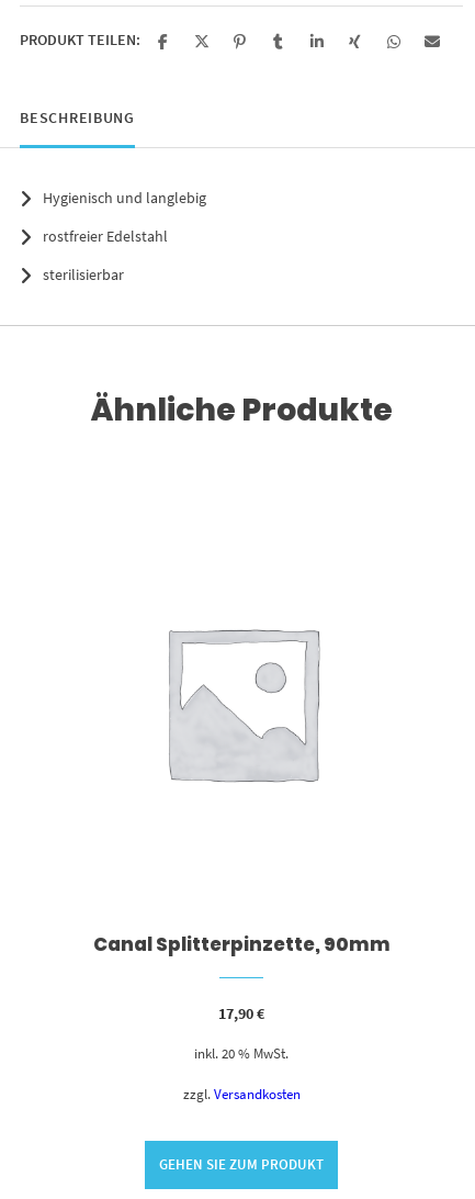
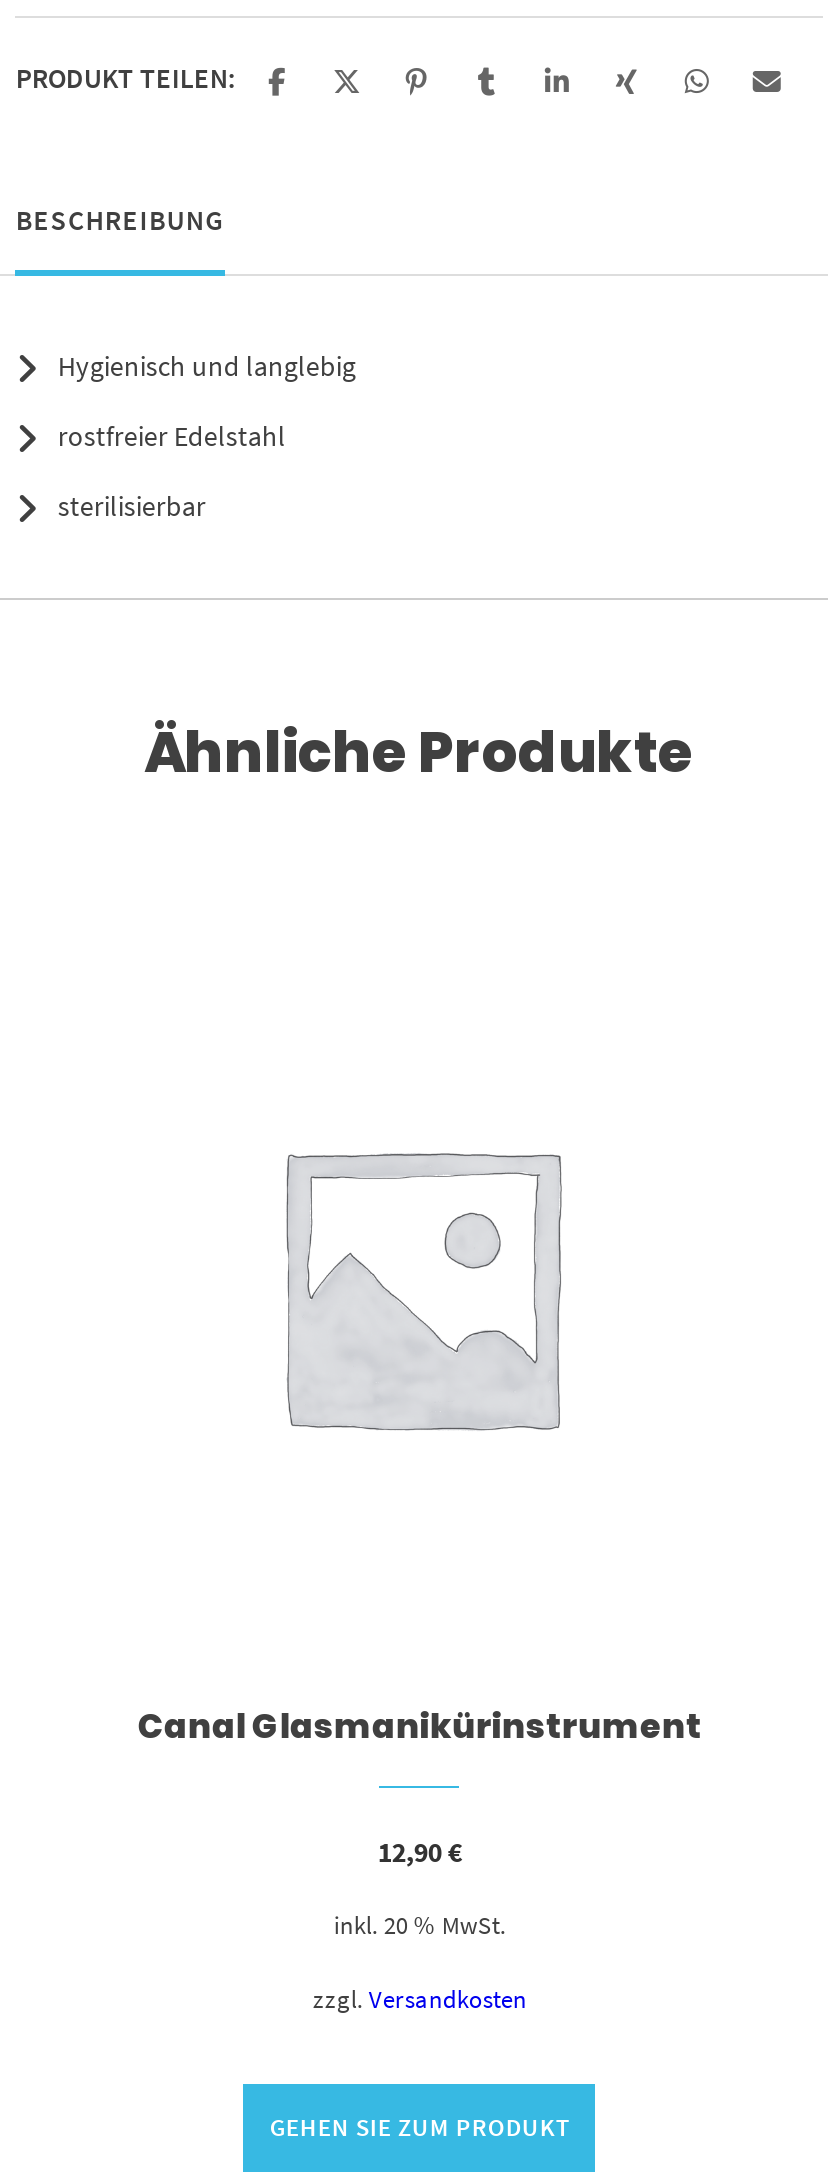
- Canal Splitterpinzette, 90mm
+ Canal Glasmanikürinstrument

- 17,90€
+ 12,90€
